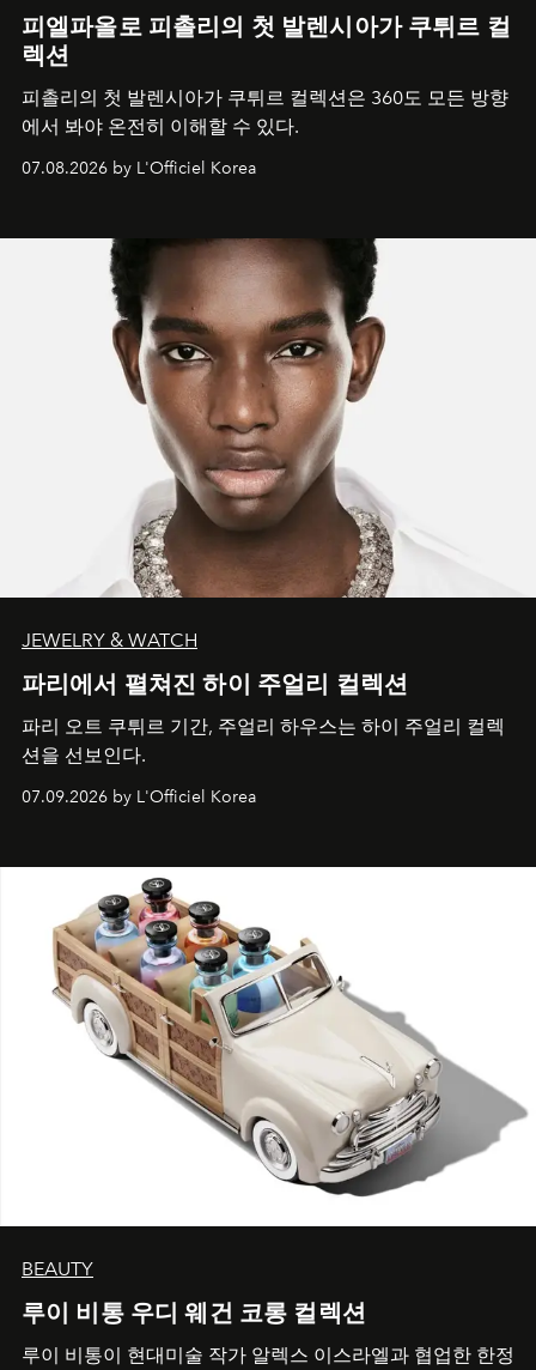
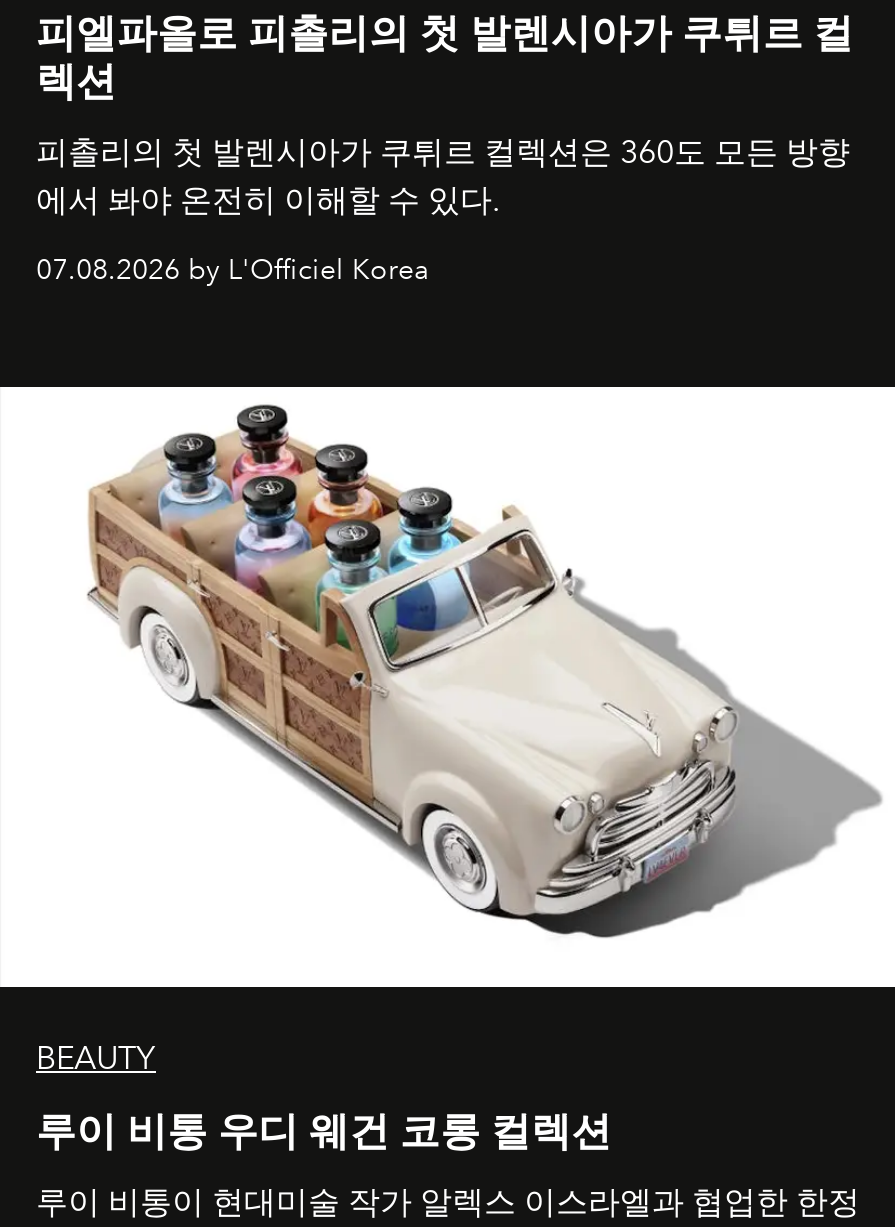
- [image]
- JEWELRY & WATCH
- 파리에서 펼쳐진 하이 주얼리 컬렉션
- 파리 오트 쿠튀르 기간, 주얼리 하우스는 하이 주얼리 컬렉
- 션을 선보인다.
- 07.09.2026 by L'Officiel Korea
